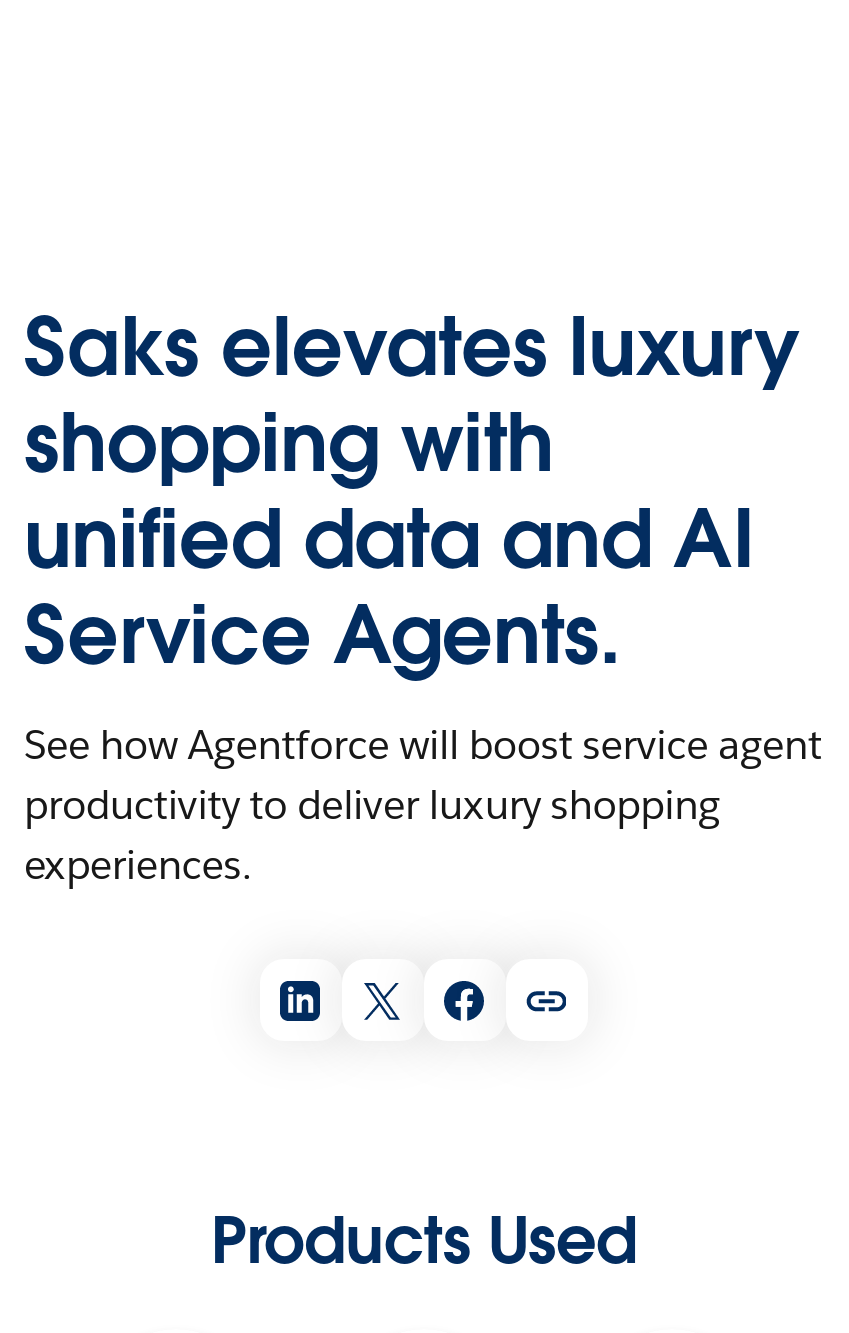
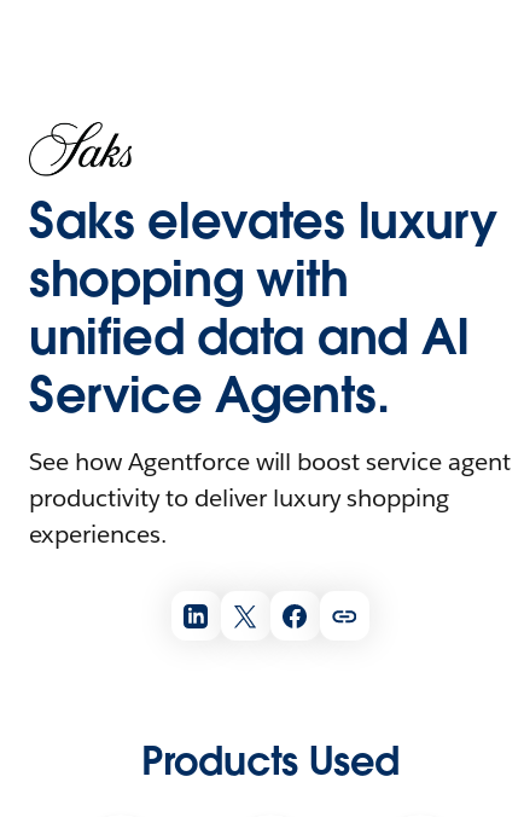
+ [image]
